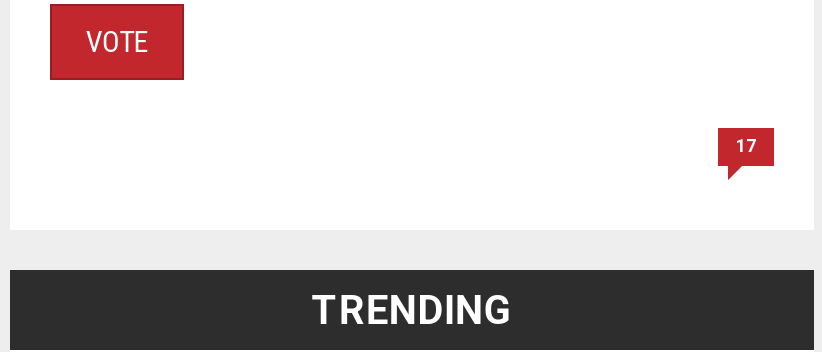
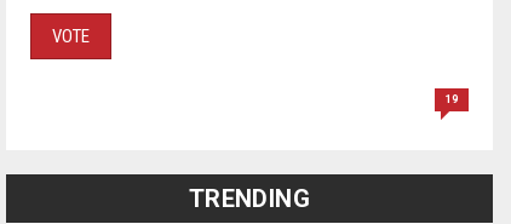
- 17
+ 19
